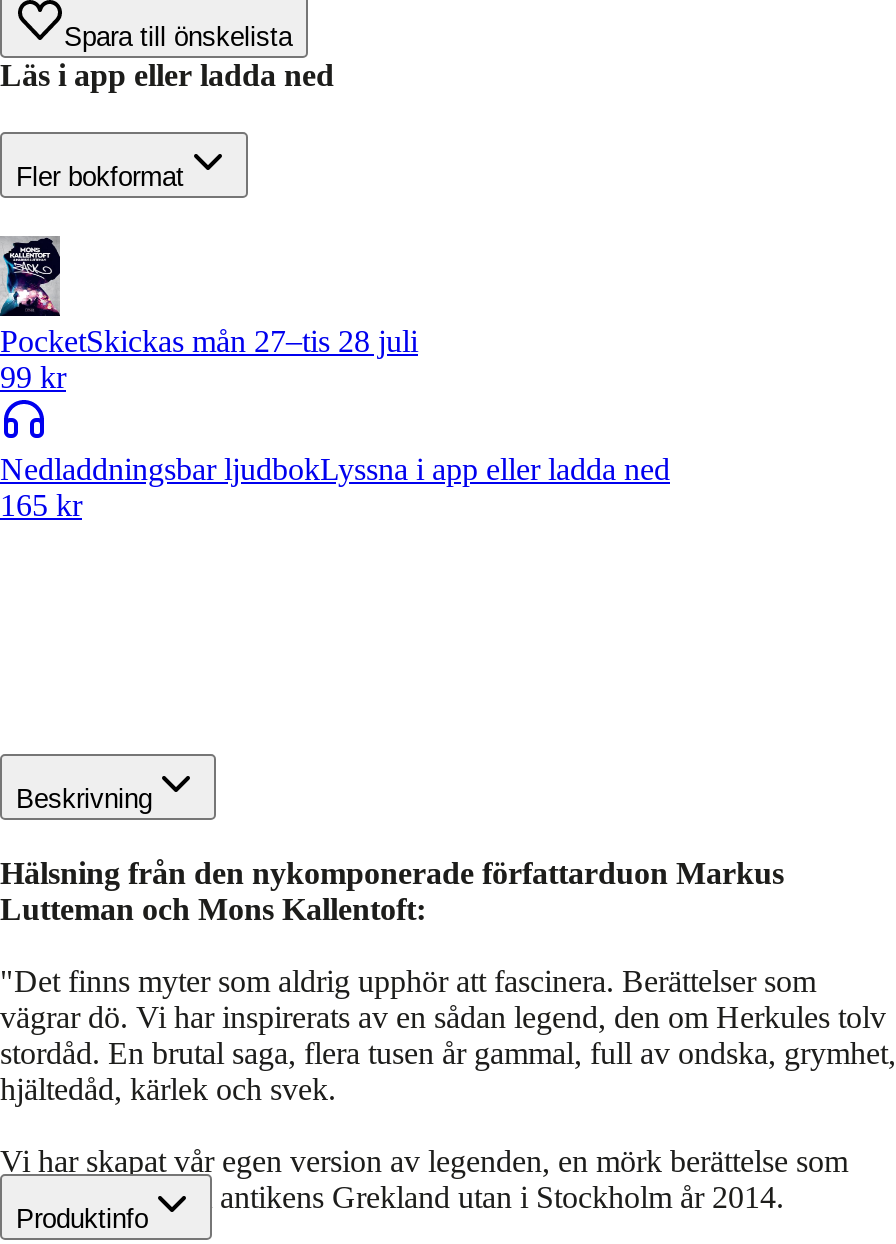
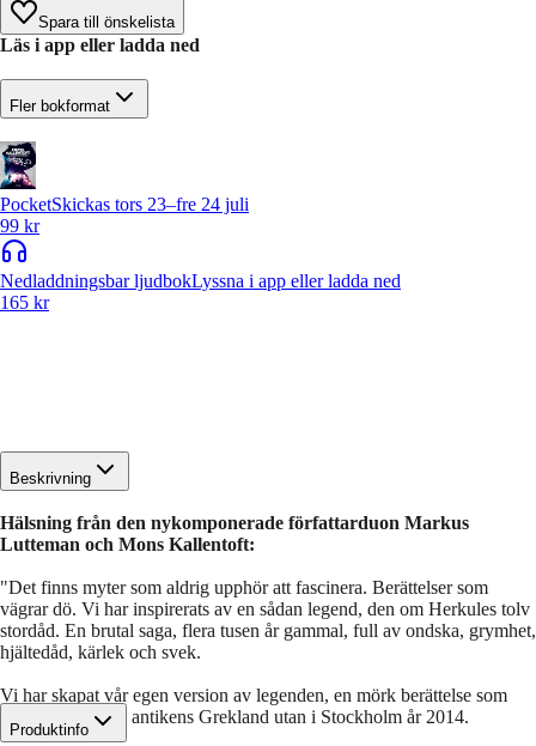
- PocketSkickas mån 27–tis 28 juli
+ PocketSkickas tors 23–fre 24 juli
